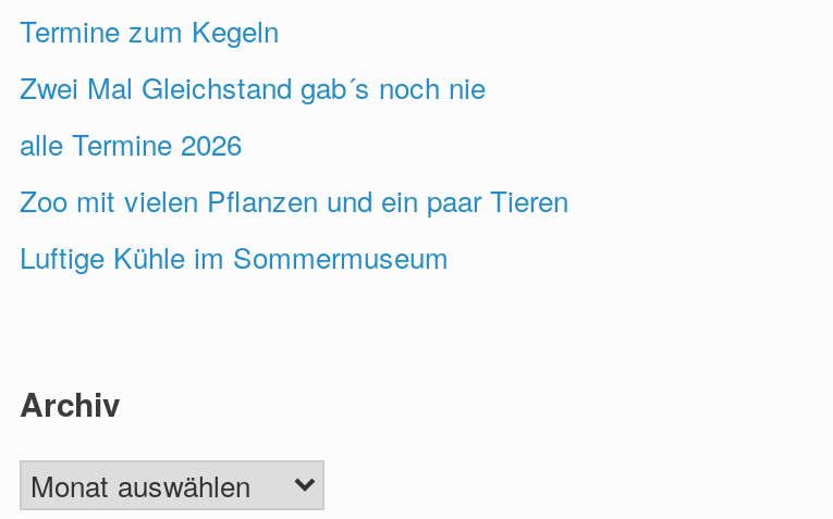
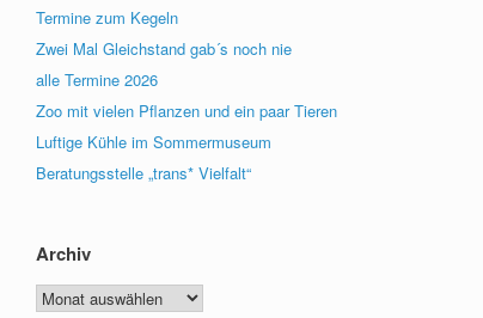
+ Beratungsstelle „trans* Vielfalt“
